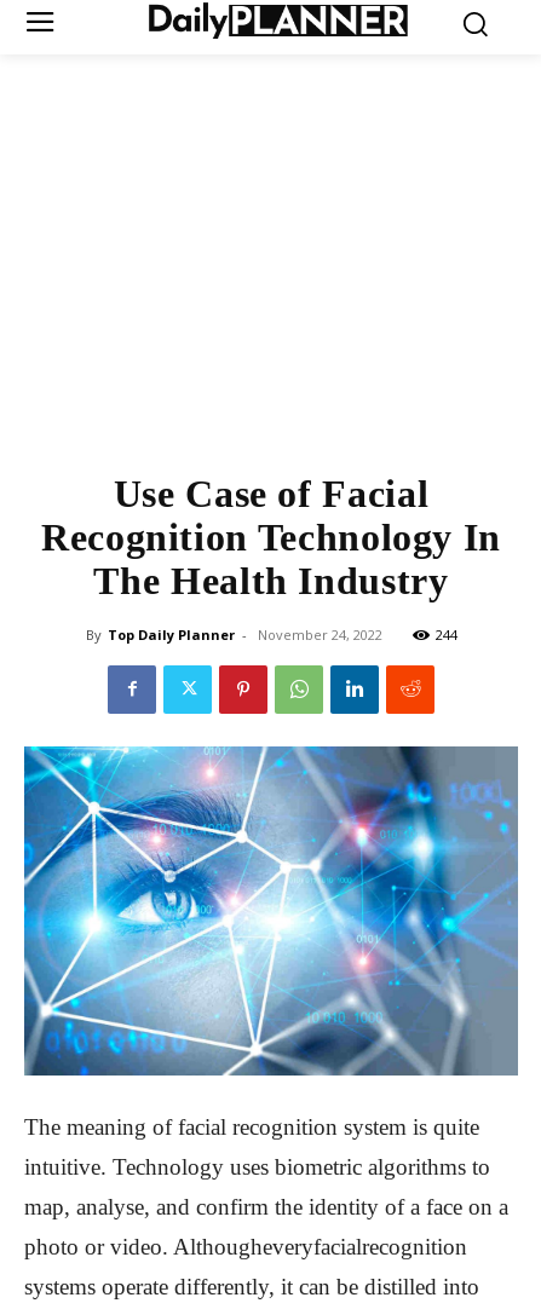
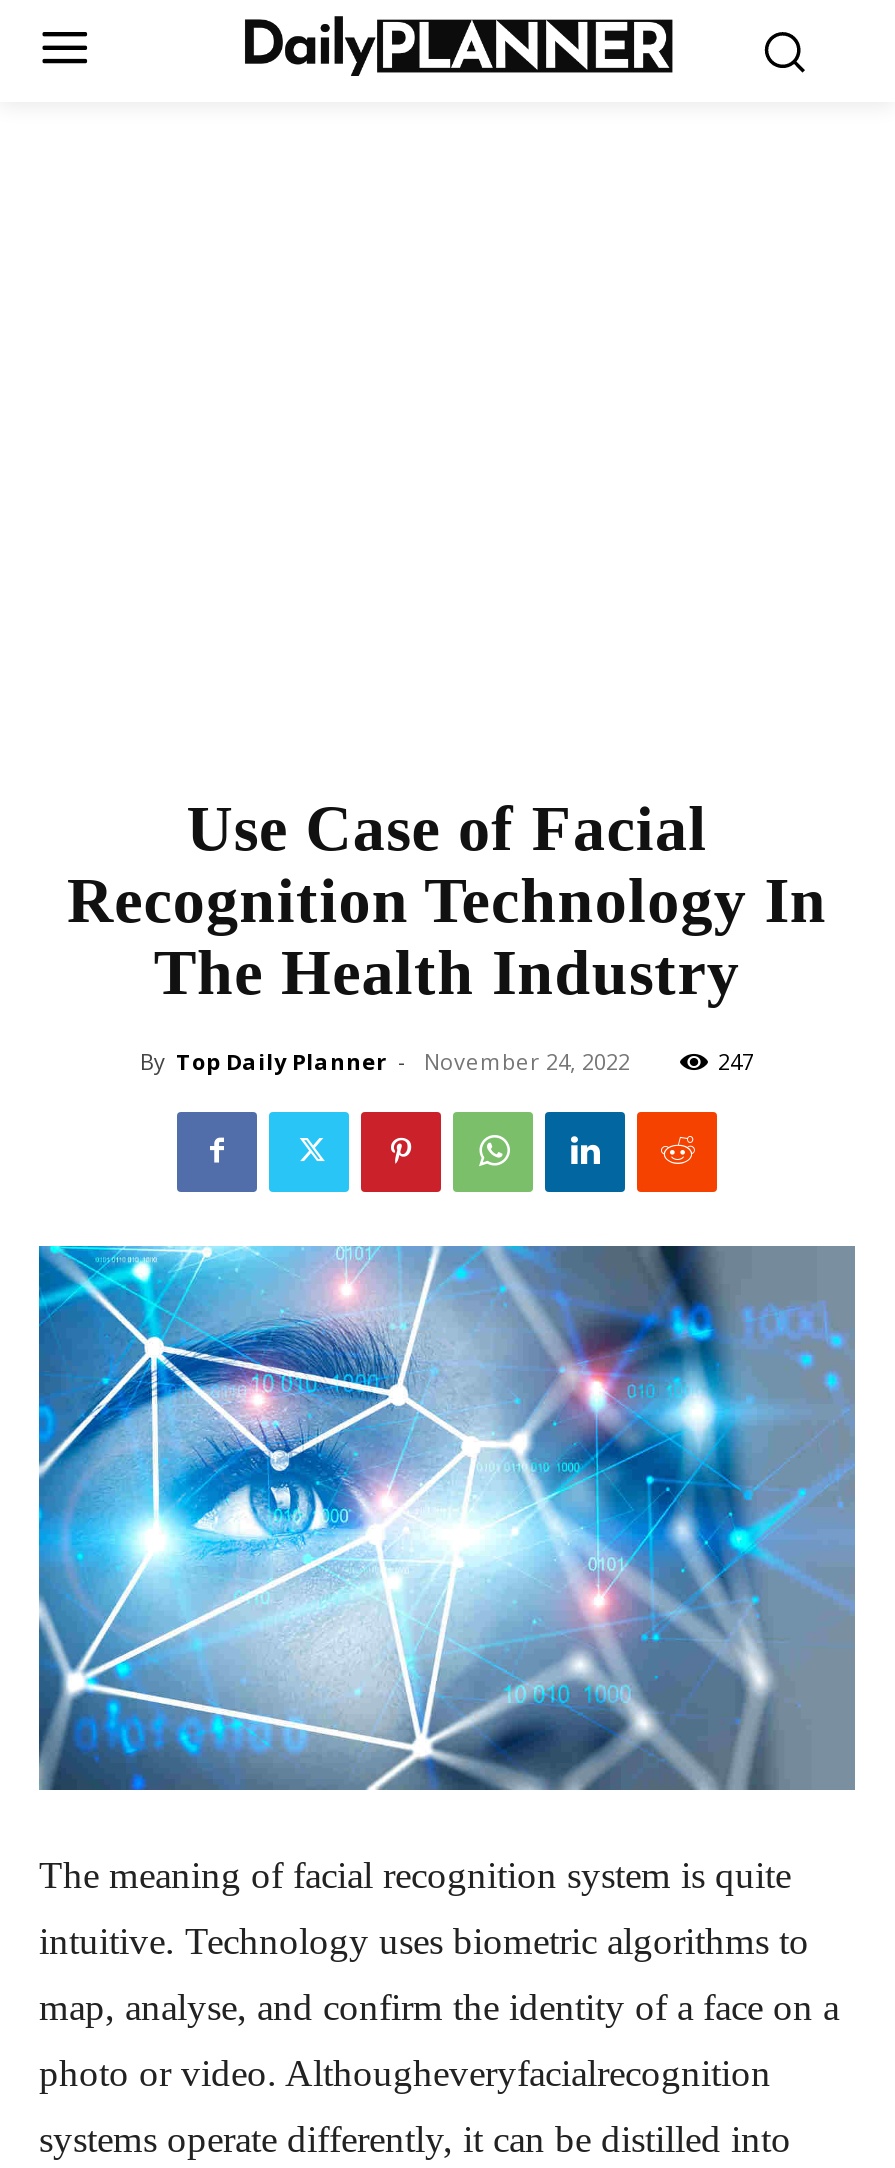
- 244
+ 247
